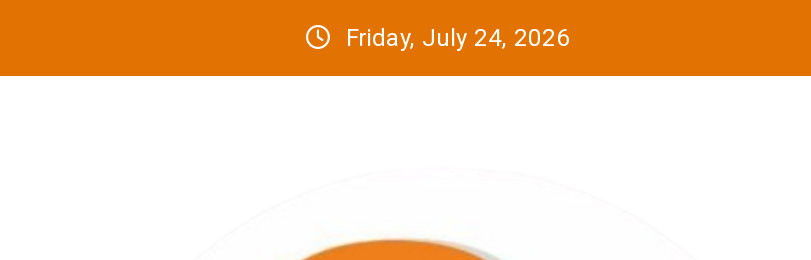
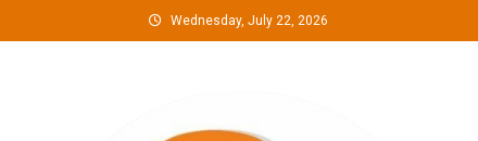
- Friday, July 24, 2026
+ Wednesday, July 22, 2026
